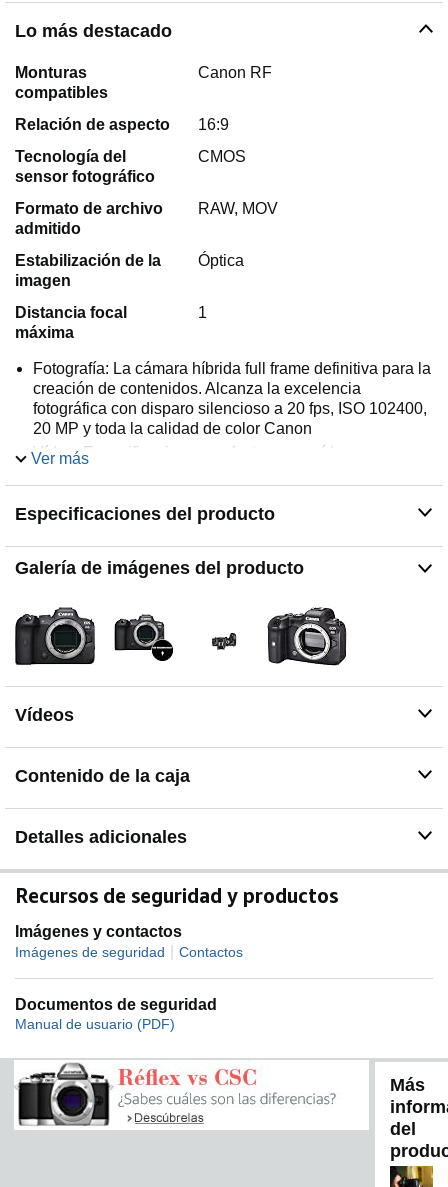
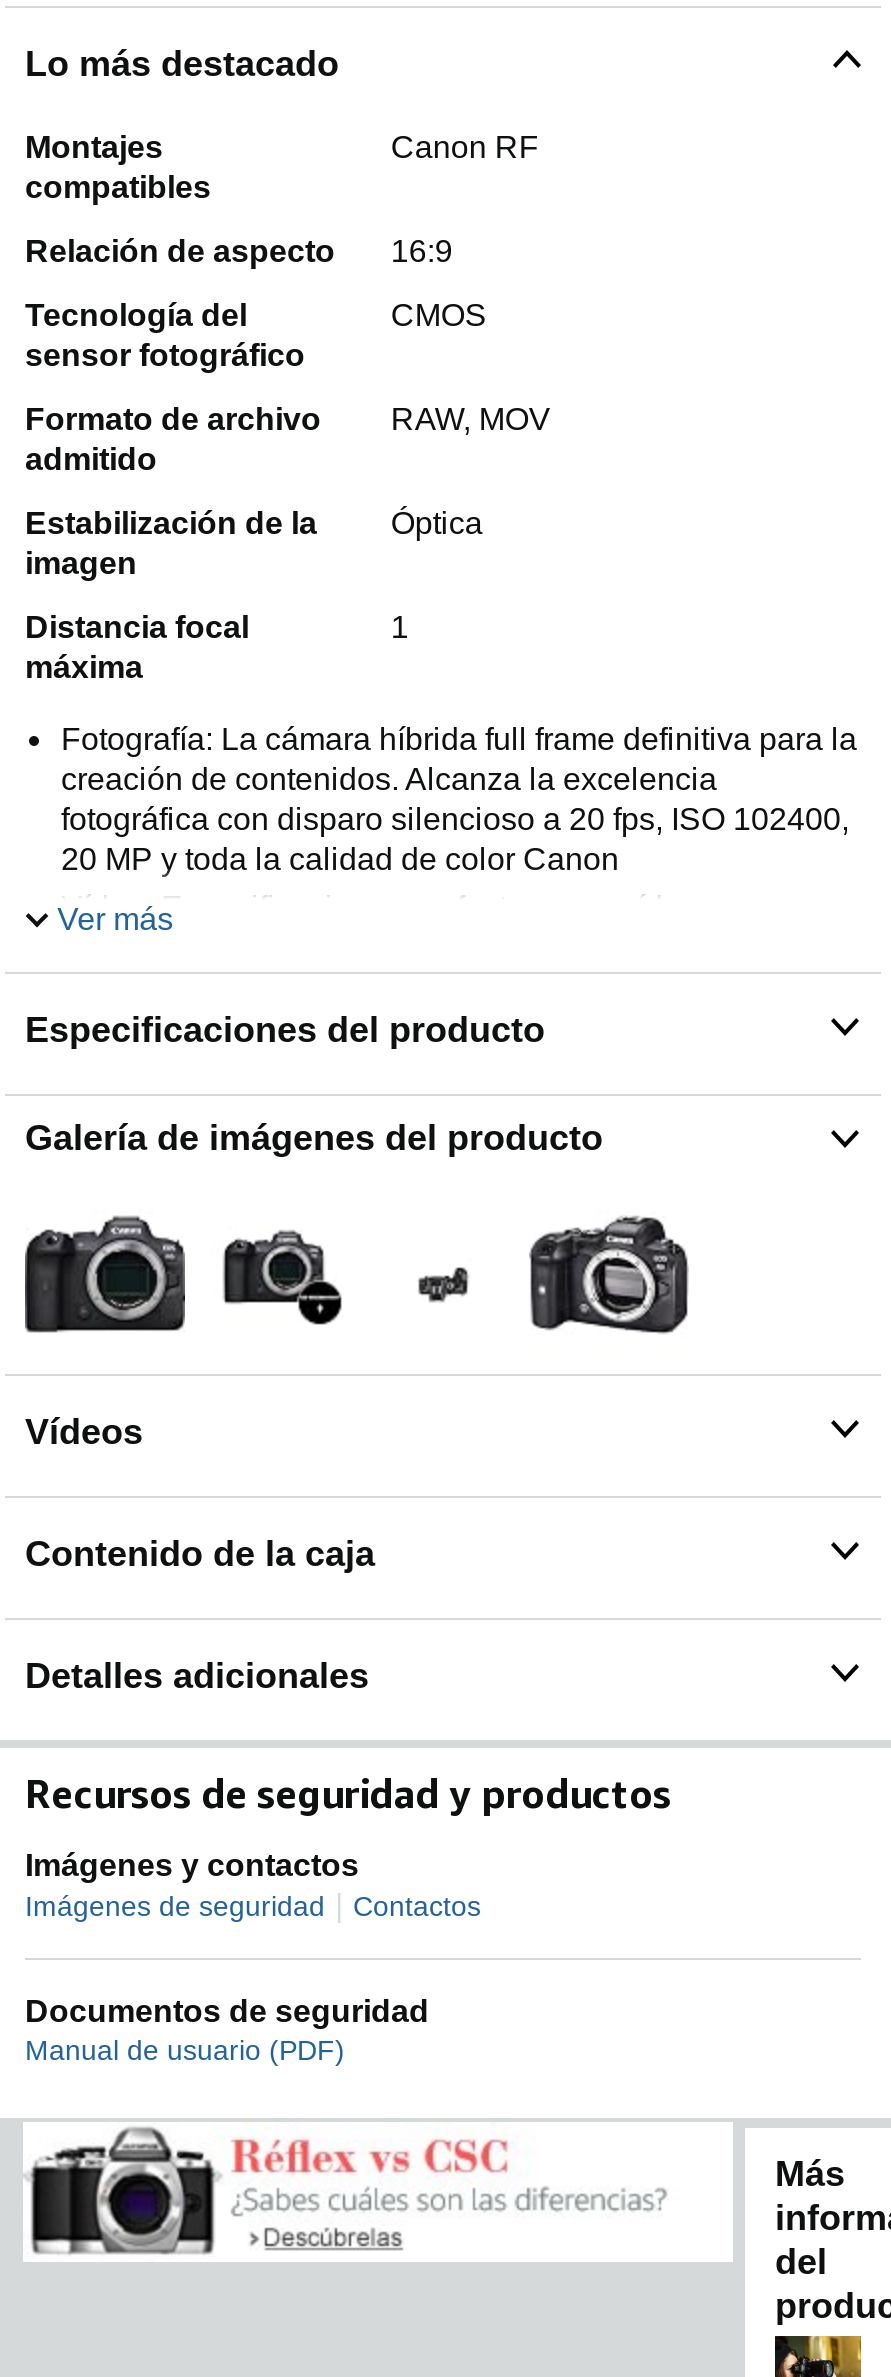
- Monturas
+ Montajes
